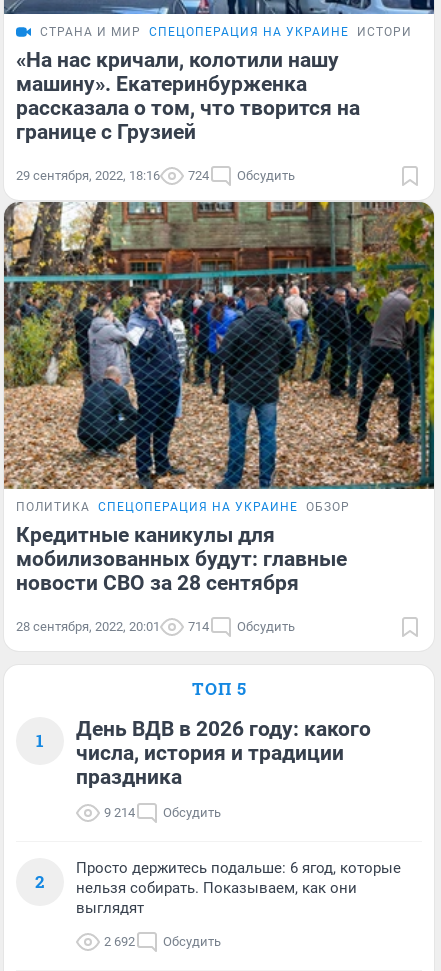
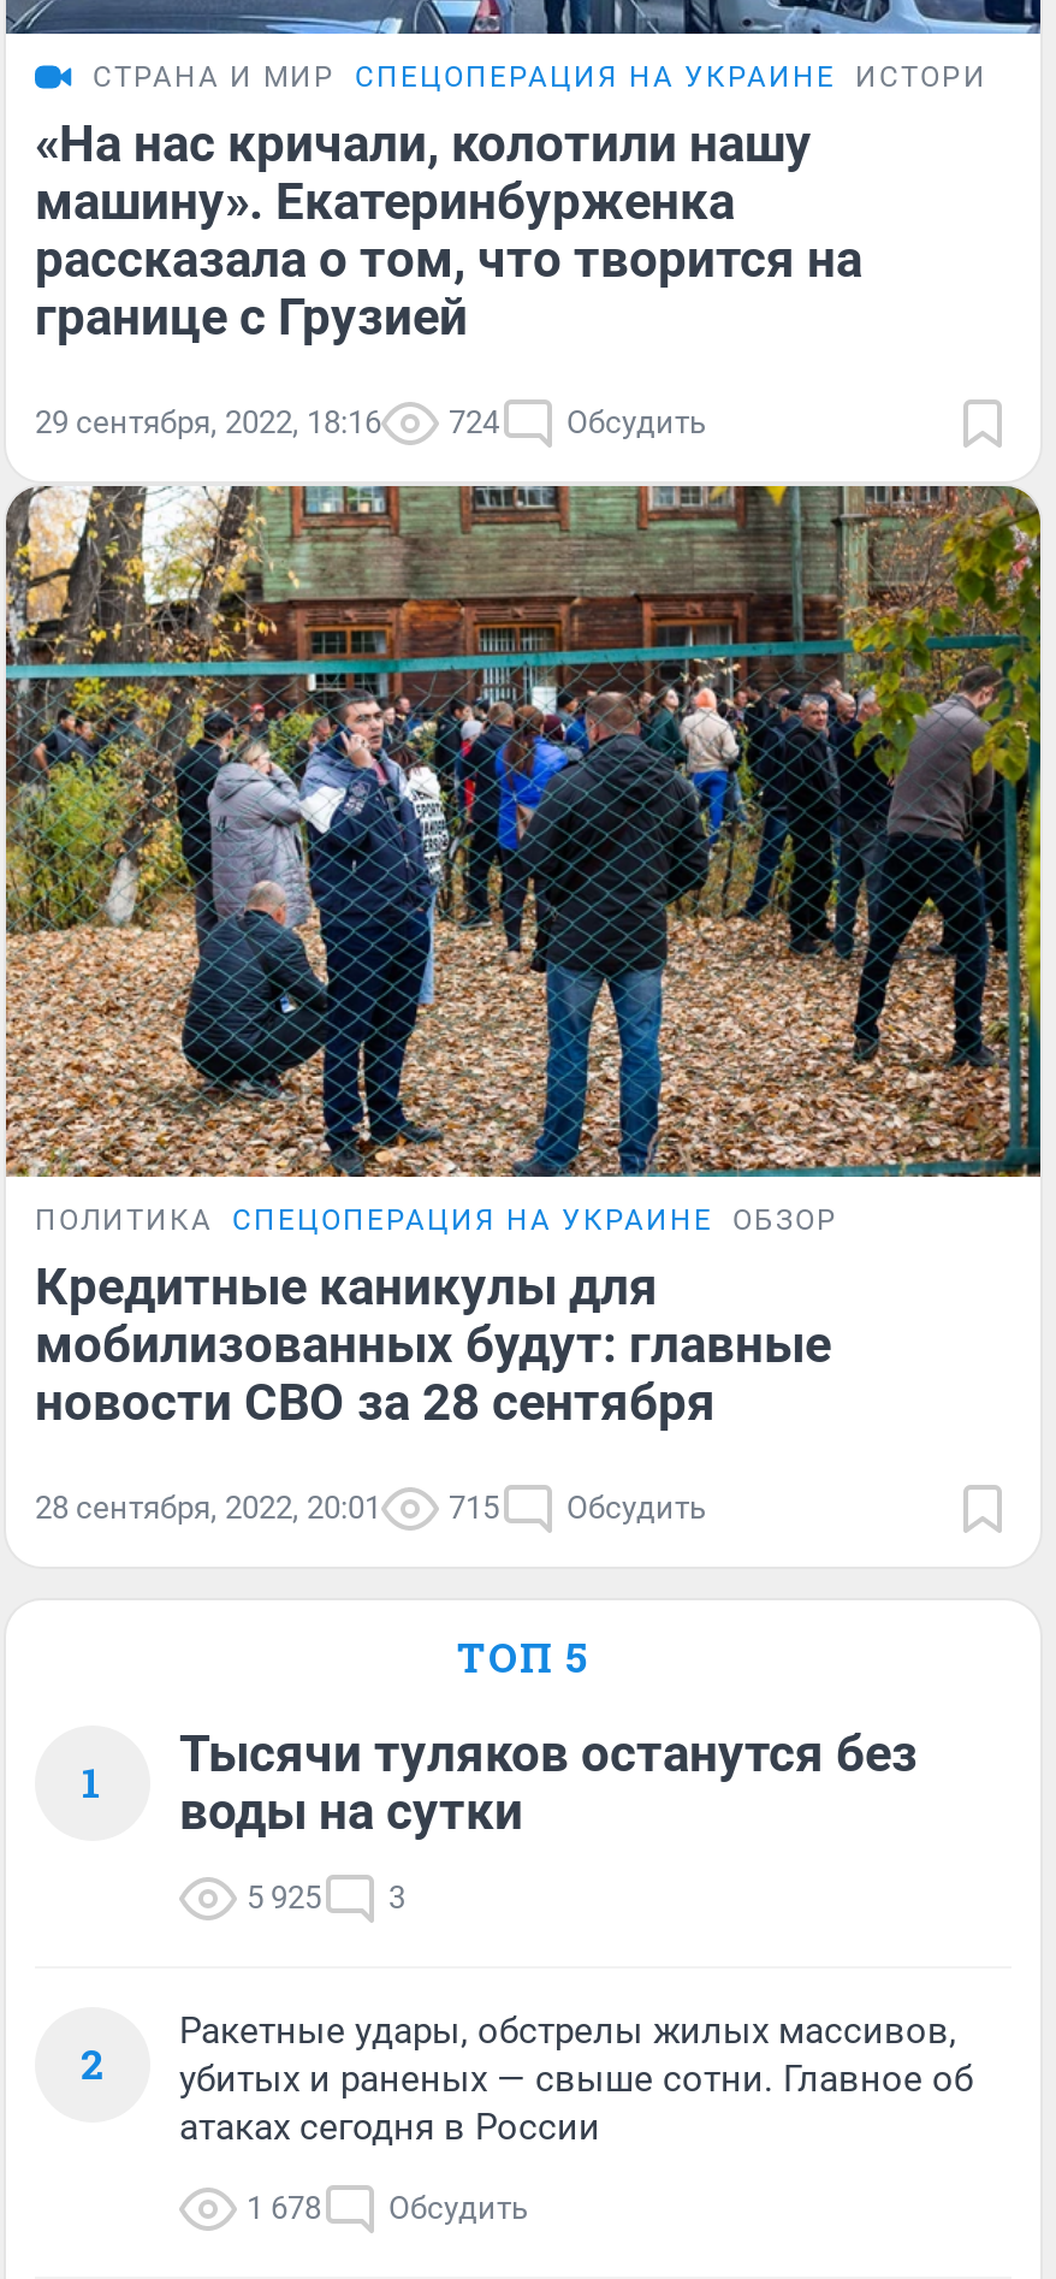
- 28 сентября, 2022, 20:01 714 Обсудить
+ 28 сентября, 2022, 20:01 715 Обсудить

- День ВДВ в 2026 году: какого
- числа, история и традиции
- праздника
+ Тысячи туляков останутся без
+ воды на сутки

- 9 214
- Обсудить
+ 5 925
+ 3

- Просто держитесь подальше: 6 ягод, которые
- нельзя собирать. Показываем, как они
- выглядят
+ Ракетные удары, обстрелы жилых массивов,
+ убитых и раненых — свыше сотни. Главное об
+ атаках сегодня в России

- 2 692 Обсудить
+ 1 678 Обсудить
